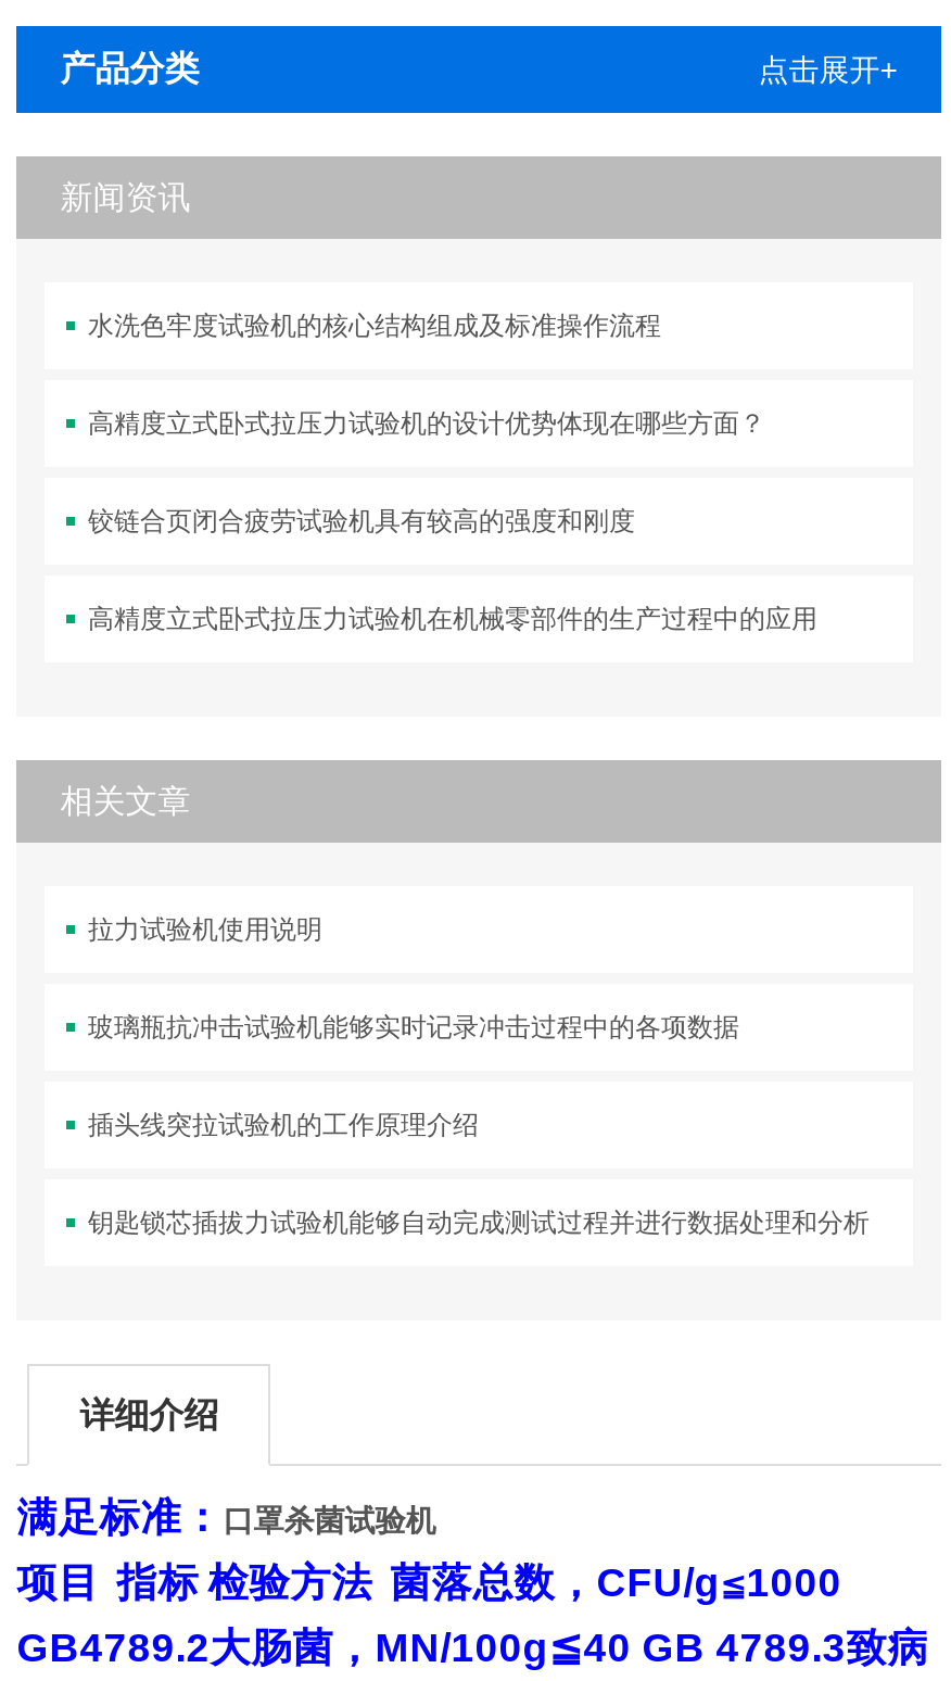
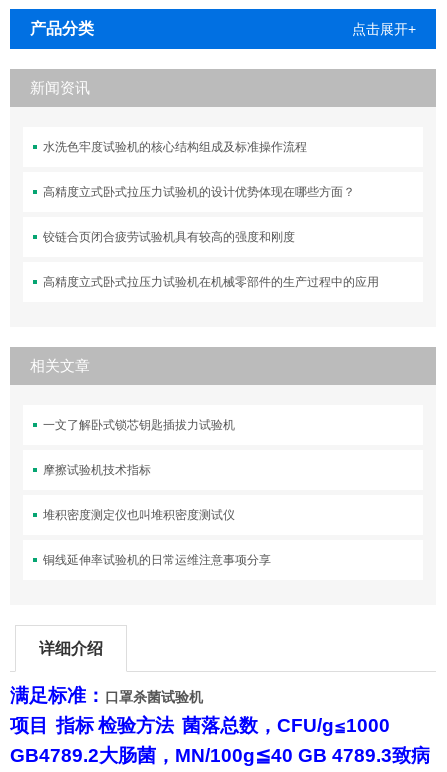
- 拉力试验机使用说明
+ 一文了解卧式锁芯钥匙插拔力试验机

- 玻璃瓶抗冲击试验机能够实时记录冲击过程中的各项数据
+ 摩擦试验机技术指标

- 插头线突拉试验机的工作原理介绍
+ 堆积密度测定仪也叫堆积密度测试仪

- 钥匙锁芯插拔力试验机能够自动完成测试过程并进行数据处理和分析
+ 铜线延伸率试验机的日常运维注意事项分享
